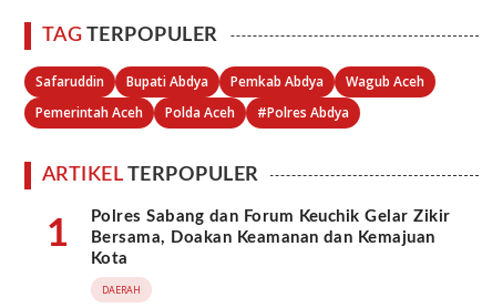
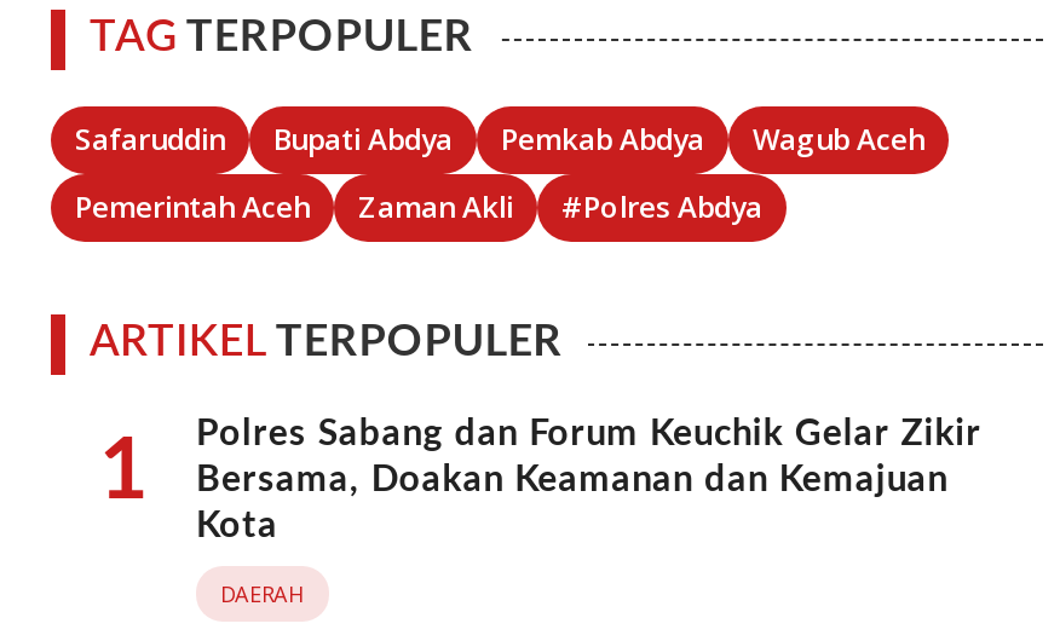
- Polda Aceh
+ Zaman Akli
